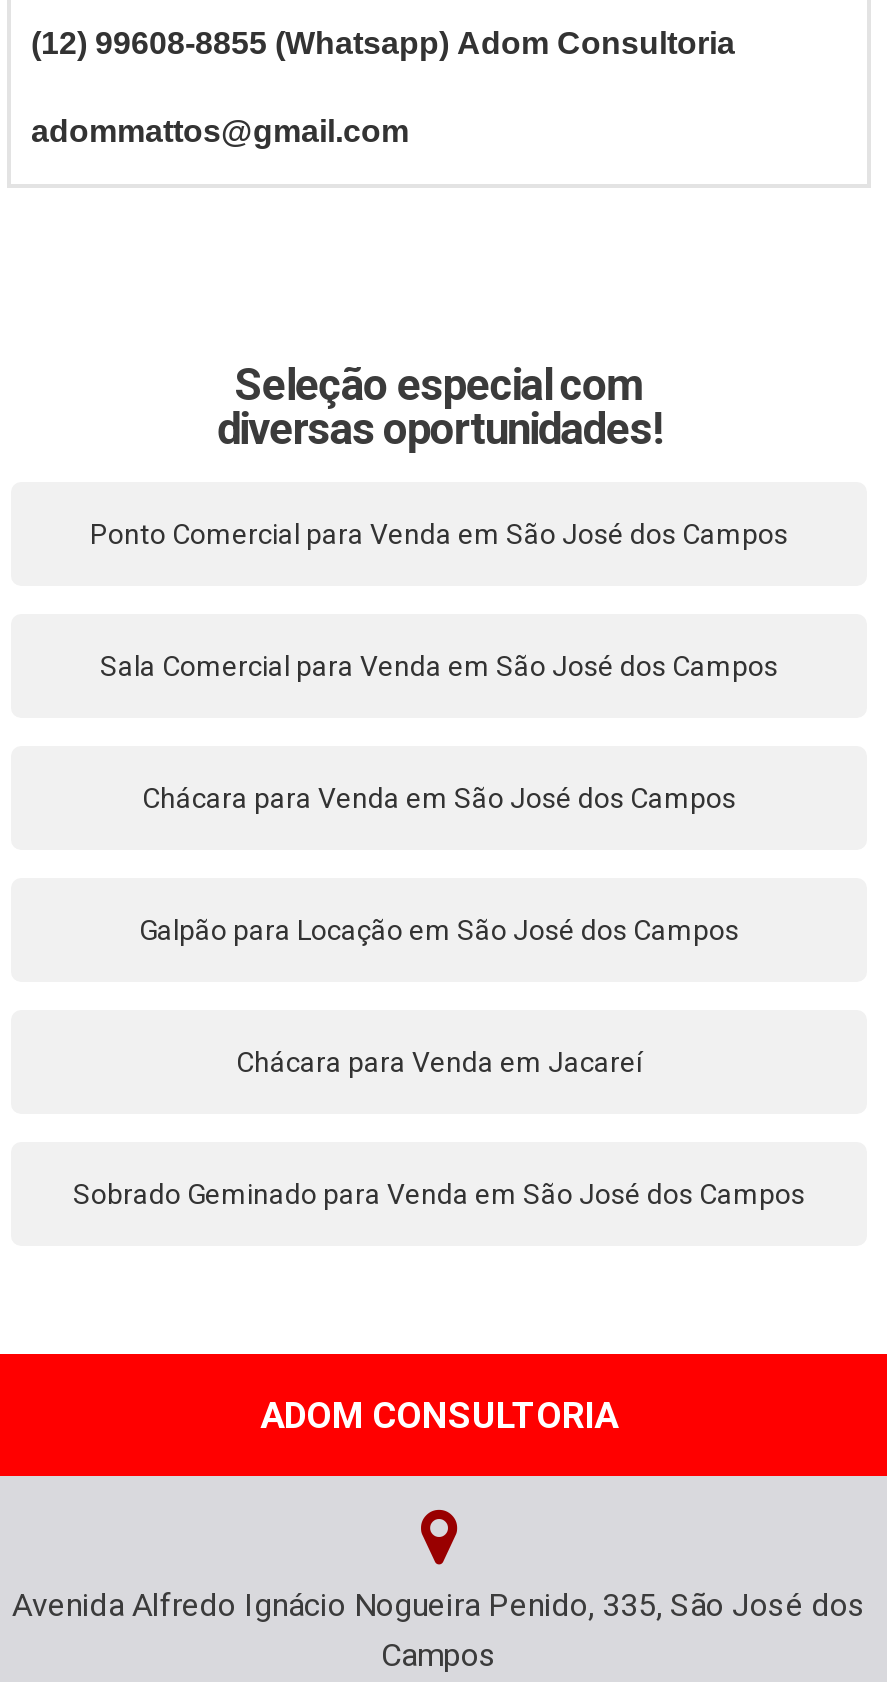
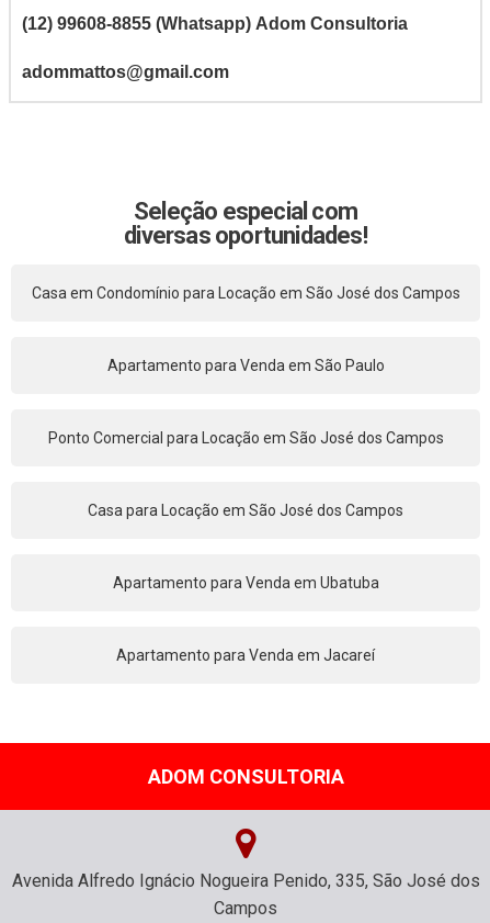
- Ponto Comercial para Venda em São José dos Campos
+ Casa em Condomínio para Locação em São José dos Campos

- Sala Comercial para Venda em São José dos Campos
+ Apartamento para Venda em São Paulo

- Chácara para Venda em São José dos Campos
+ Ponto Comercial para Locação em São José dos Campos

- Galpão para Locação em São José dos Campos
+ Casa para Locação em São José dos Campos

- Chácara para Venda em Jacareí
+ Apartamento para Venda em Ubatuba

- Sobrado Geminado para Venda em São José dos Campos
+ Apartamento para Venda em Jacareí
